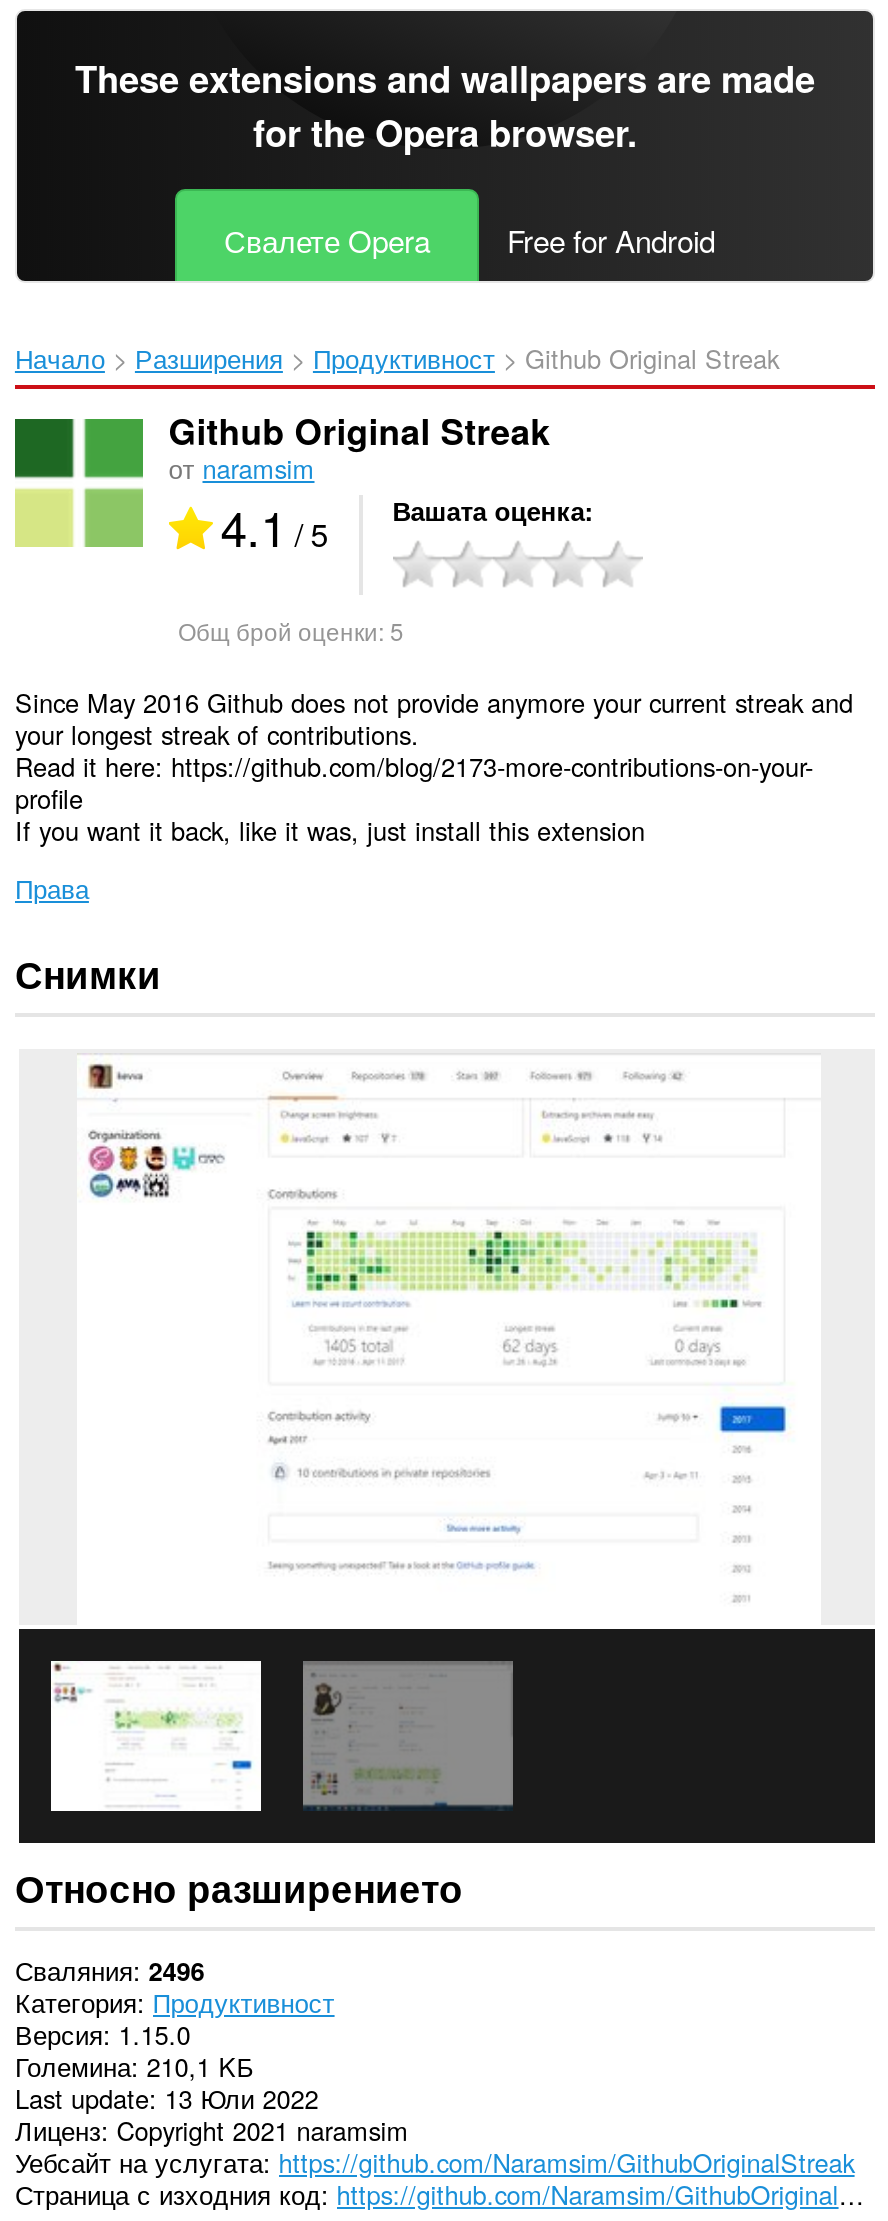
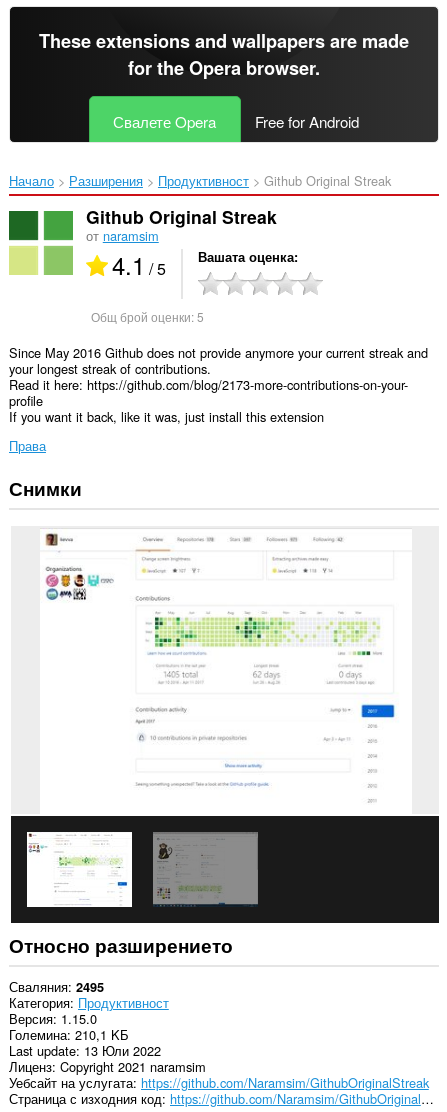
- Сваляния 2496
+ Сваляния 2495
